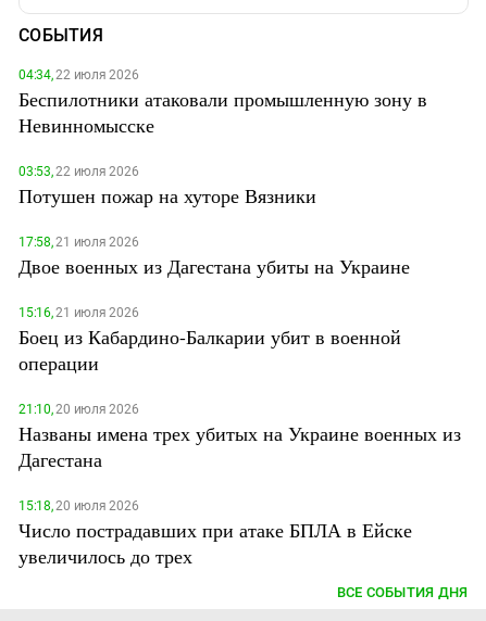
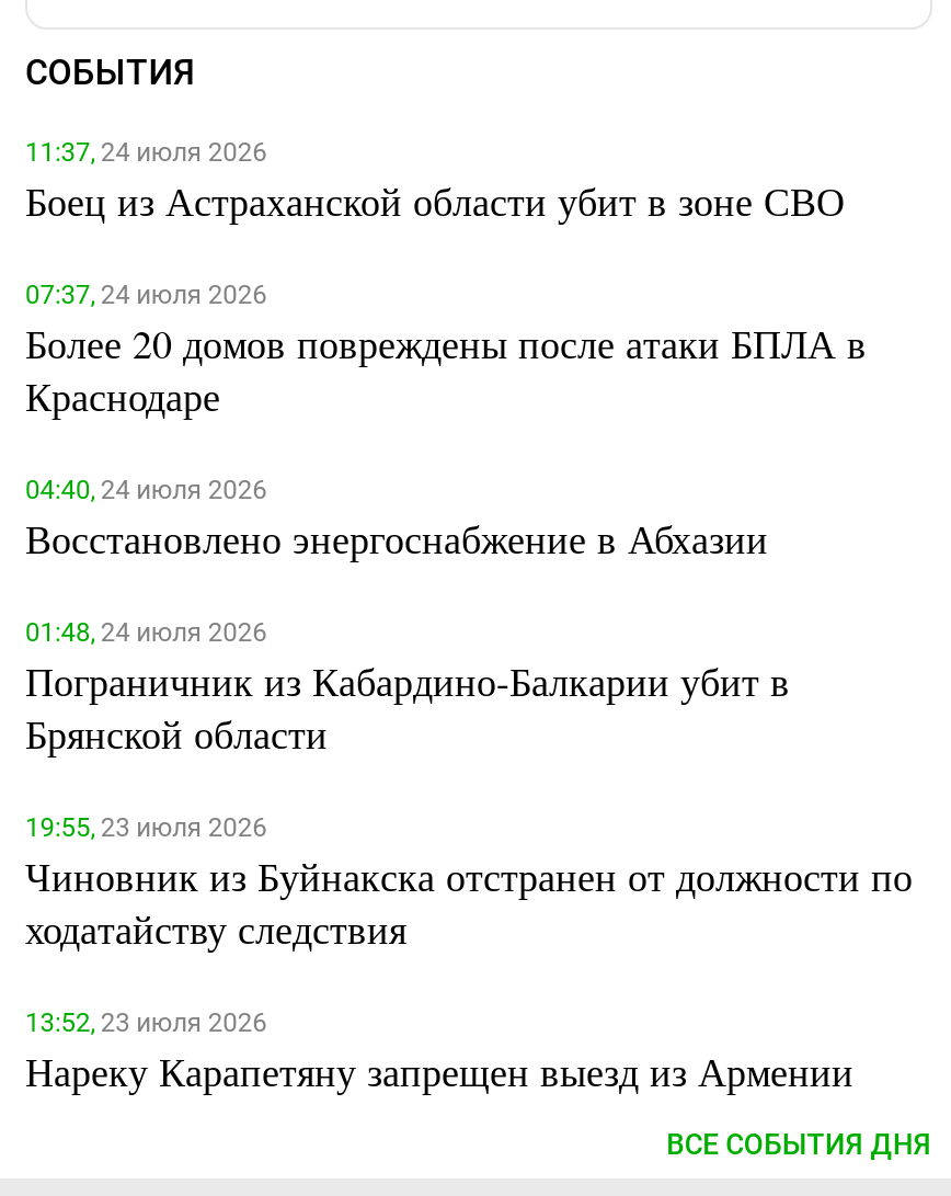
- 04:34, 22 июля 2026
- Беспилотники атаковали промышленную зону в
- Невинномысске
+ 11:37, 24 июля 2026
+ Боец из Астраханской области убит в зоне СВО

- 03:53, 22 июля 2026
- Потушен пожар на хуторе Вязники
+ 07:37, 24 июля 2026
+ Более 20 домов повреждены после атаки БПЛА в
+ Краснодаре

- 17:58, 21 июля 2026
- Двое военных из Дагестана убиты на Украине
+ 04:40, 24 июля 2026
+ Восстановлено энергоснабжение в Абхазии

- 15:16, 21 июля 2026
- Боец из Кабардино-Балкарии убит в военной
- операции
+ 01:48, 24 июля 2026
+ Пограничник из Кабардино-Балкарии убит в
+ Брянской области

- 21:10, 20 июля 2026
- Названы имена трех убитых на Украине военных из
- Дагестана
+ 19:55, 23 июля 2026
+ Чиновник из Буйнакска отстранен от должности по
+ ходатайству следствия

- 15:18, 20 июля 2026
- Число пострадавших при атаке БПЛА в Ейске
- увеличилось до трех
+ 13:52, 23 июля 2026
+ Нареку Карапетяну запрещен выезд из Армении
